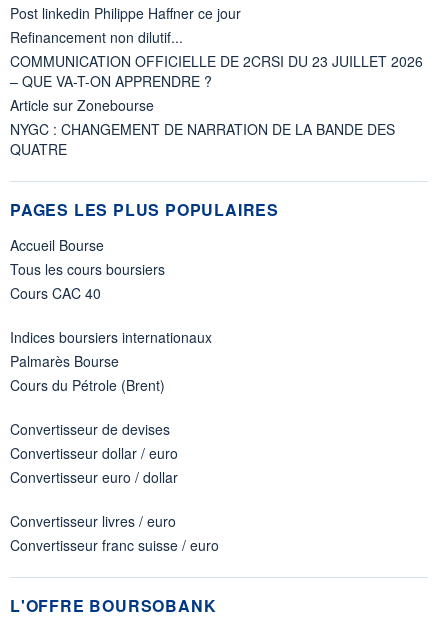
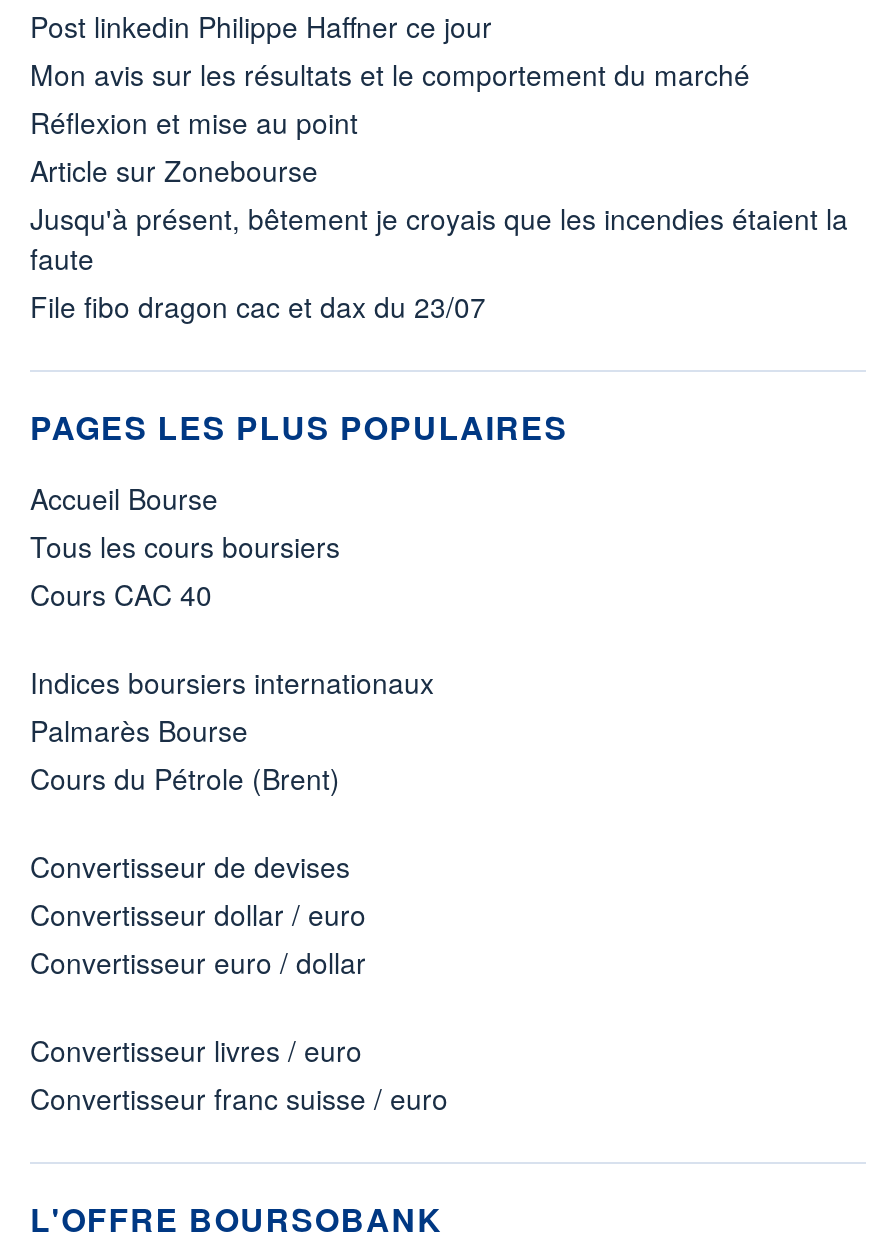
- Refinancement non dilutif...
- COMMUNICATION OFFICIELLE DE 2CRSI DU 23 JUILLET 2026
- – QUE VA-T-ON APPRENDRE ?
+ Mon avis sur les résultats et le comportement du marché
+ Réflexion et mise au point

moved up: Article sur Zonebourse

- NYGC : CHANGEMENT DE NARRATION DE LA BANDE DES
- QUATRE
+ Jusqu'à présent, bêtement je croyais que les incendies étaient la
+ faute
+ File fibo dragon cac et dax du 23/07
